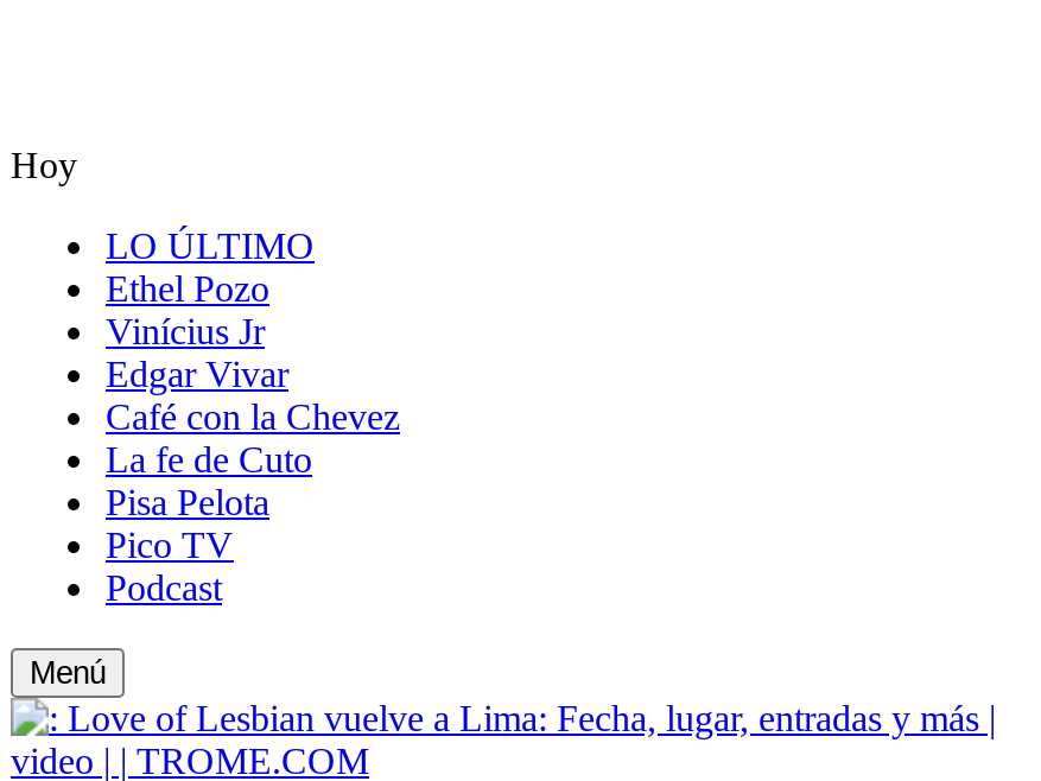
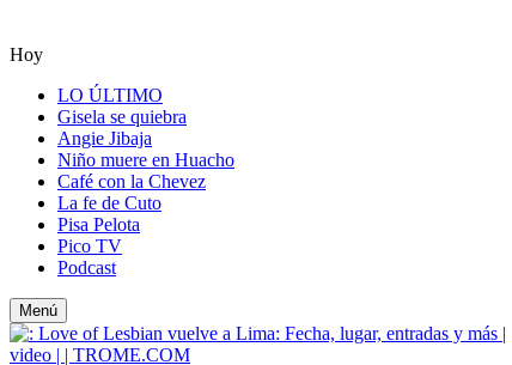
- Ethel Pozo
- Vinícius Jr
- Edgar Vivar
+ Gisela se quiebra
+ Angie Jibaja
+ Niño muere en Huacho
